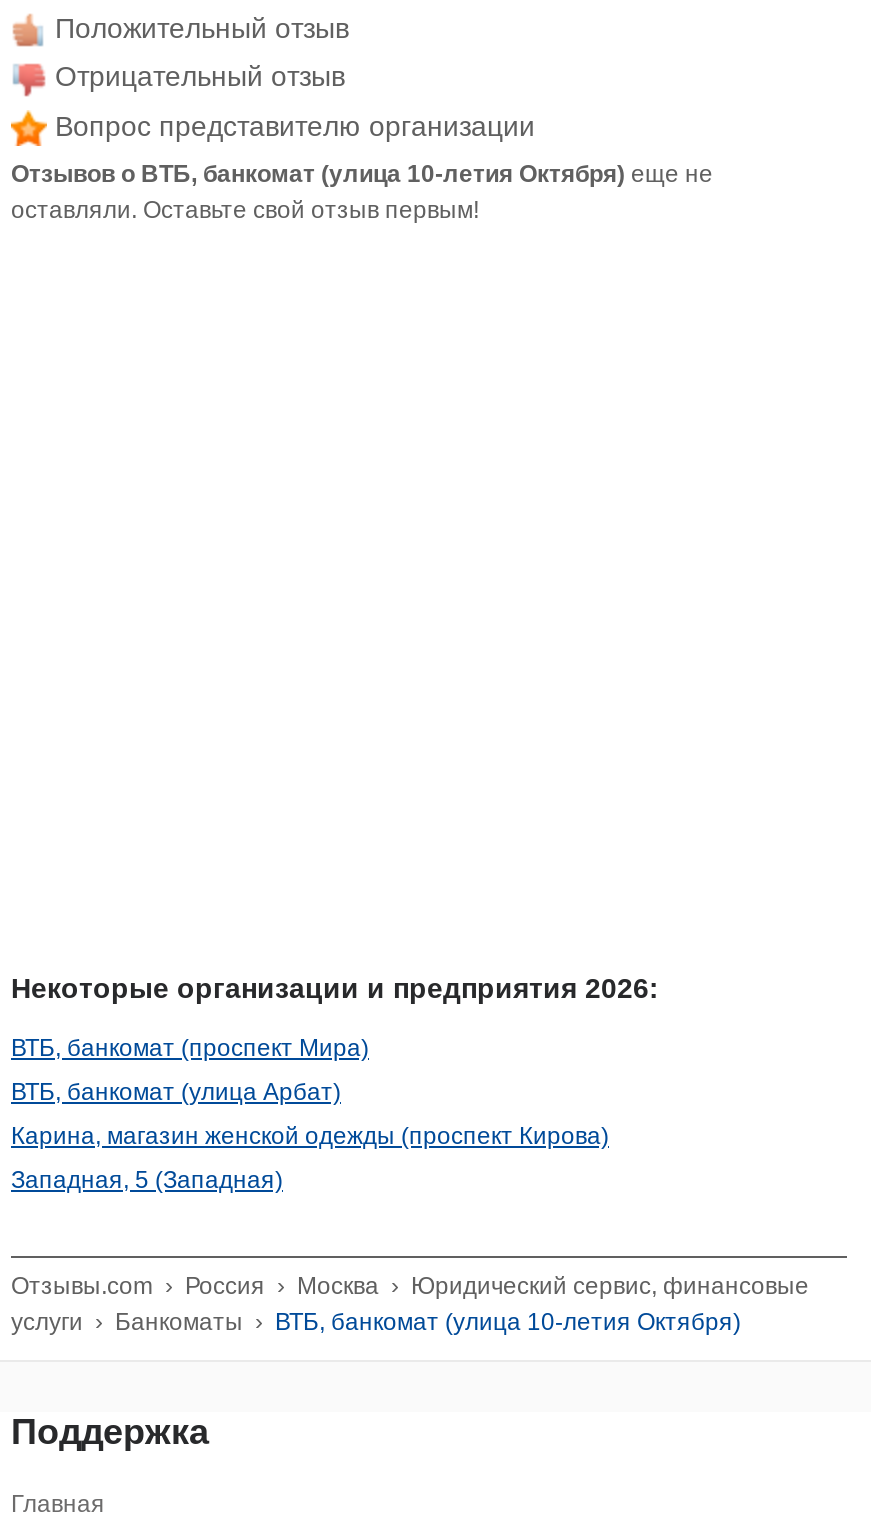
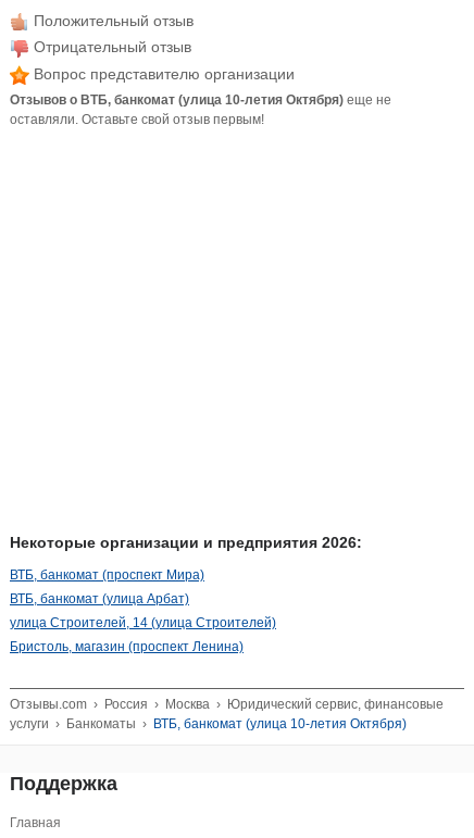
- Карина, магазин женской одежды (проспект Кирова)
+ улица Строителей, 14 (улица Строителей)

- Западная, 5 (Западная)
+ Бристоль, магазин (проспект Ленина)
